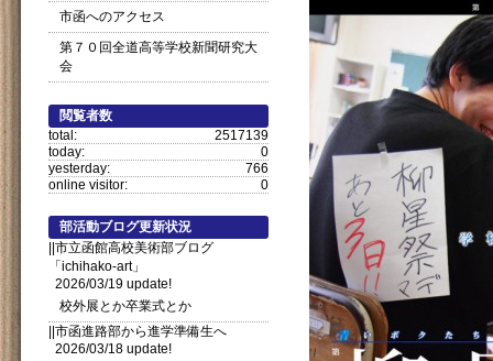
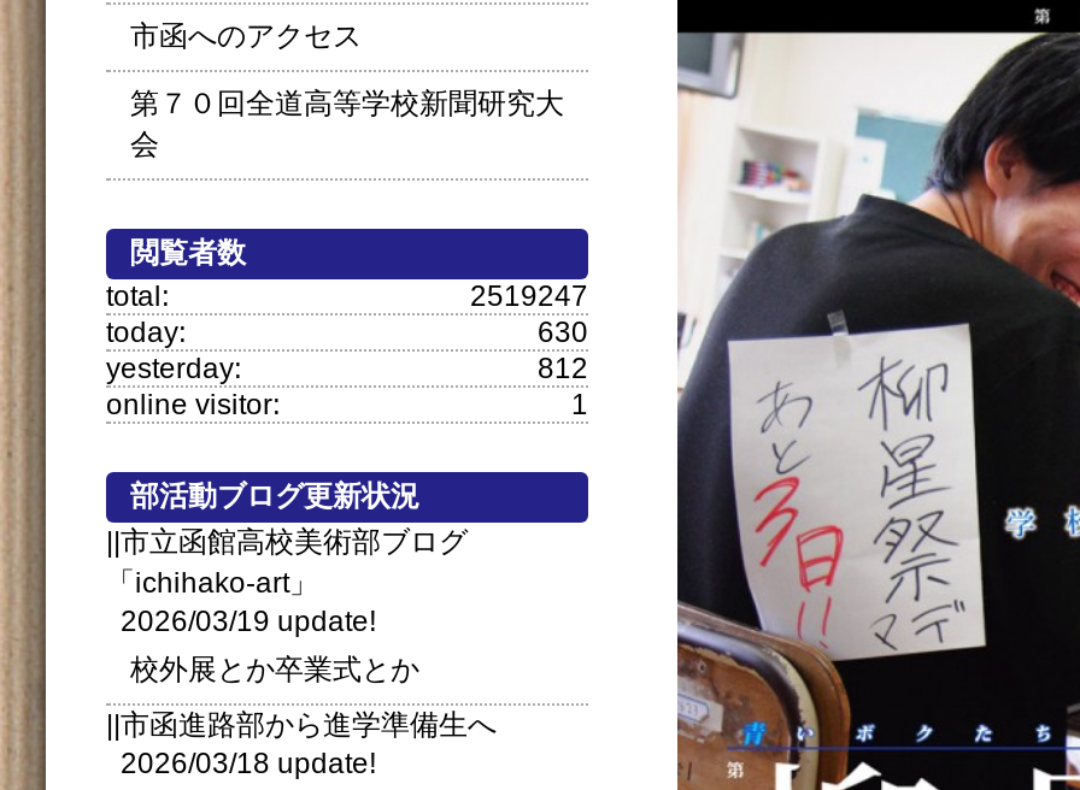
- 2517139
+ 2519247

- 0
+ 630

- 766
+ 812

- 0
+ 1
